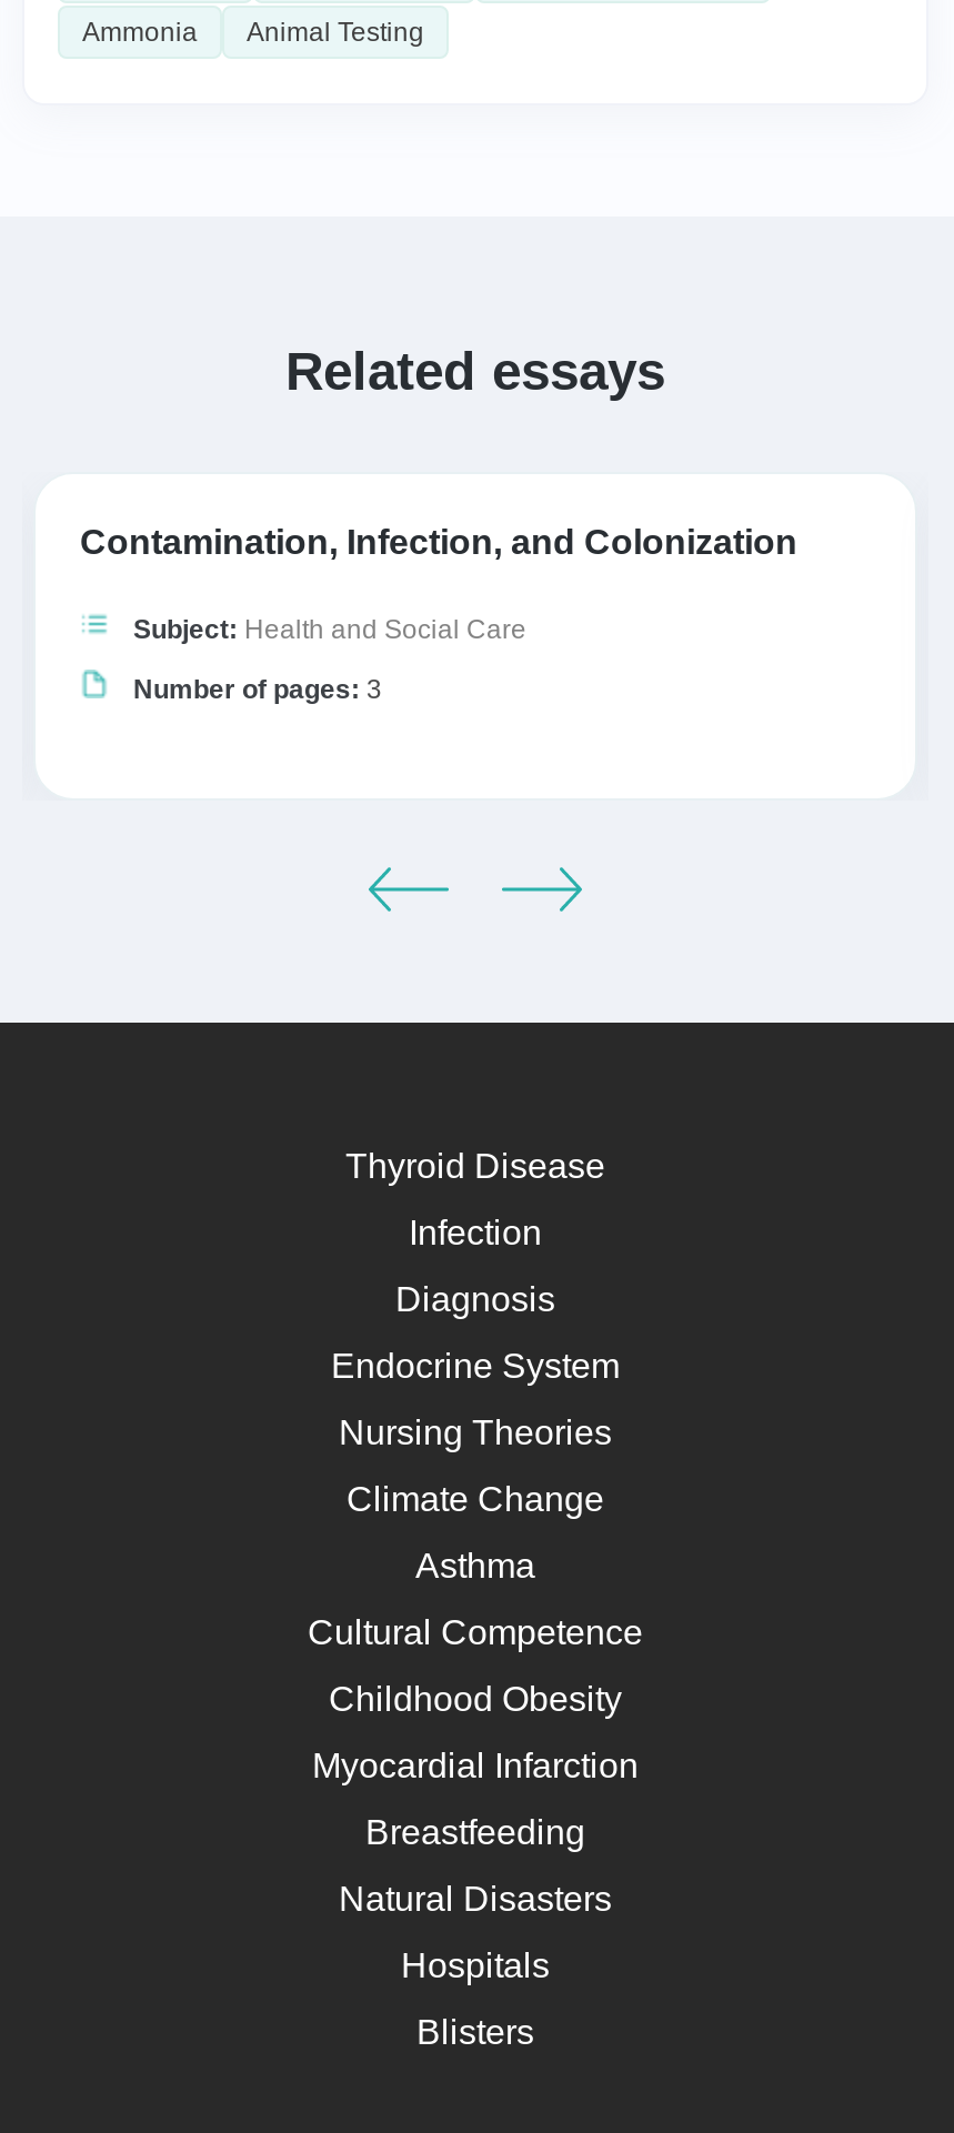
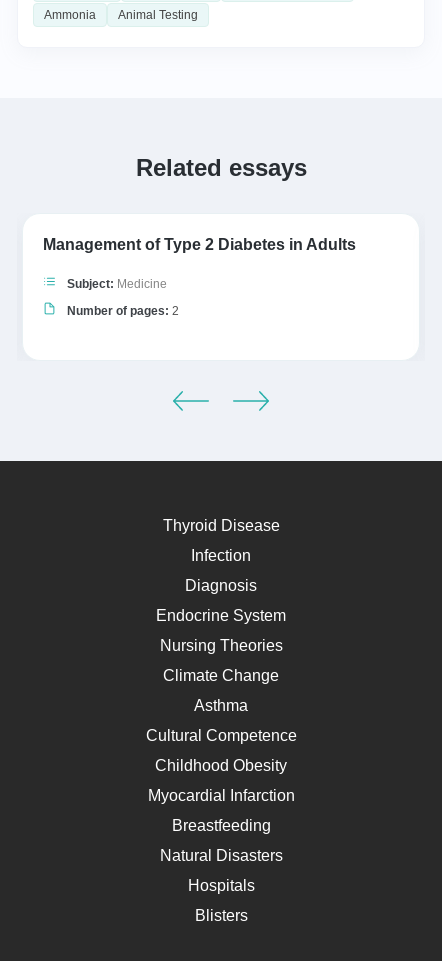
- Contamination, Infection, and Colonization
+ Management of Type 2 Diabetes in Adults

- Subject: Health and Social Care
+ Subject: Medicine

- Number of pages: 3
+ Number of pages: 2
